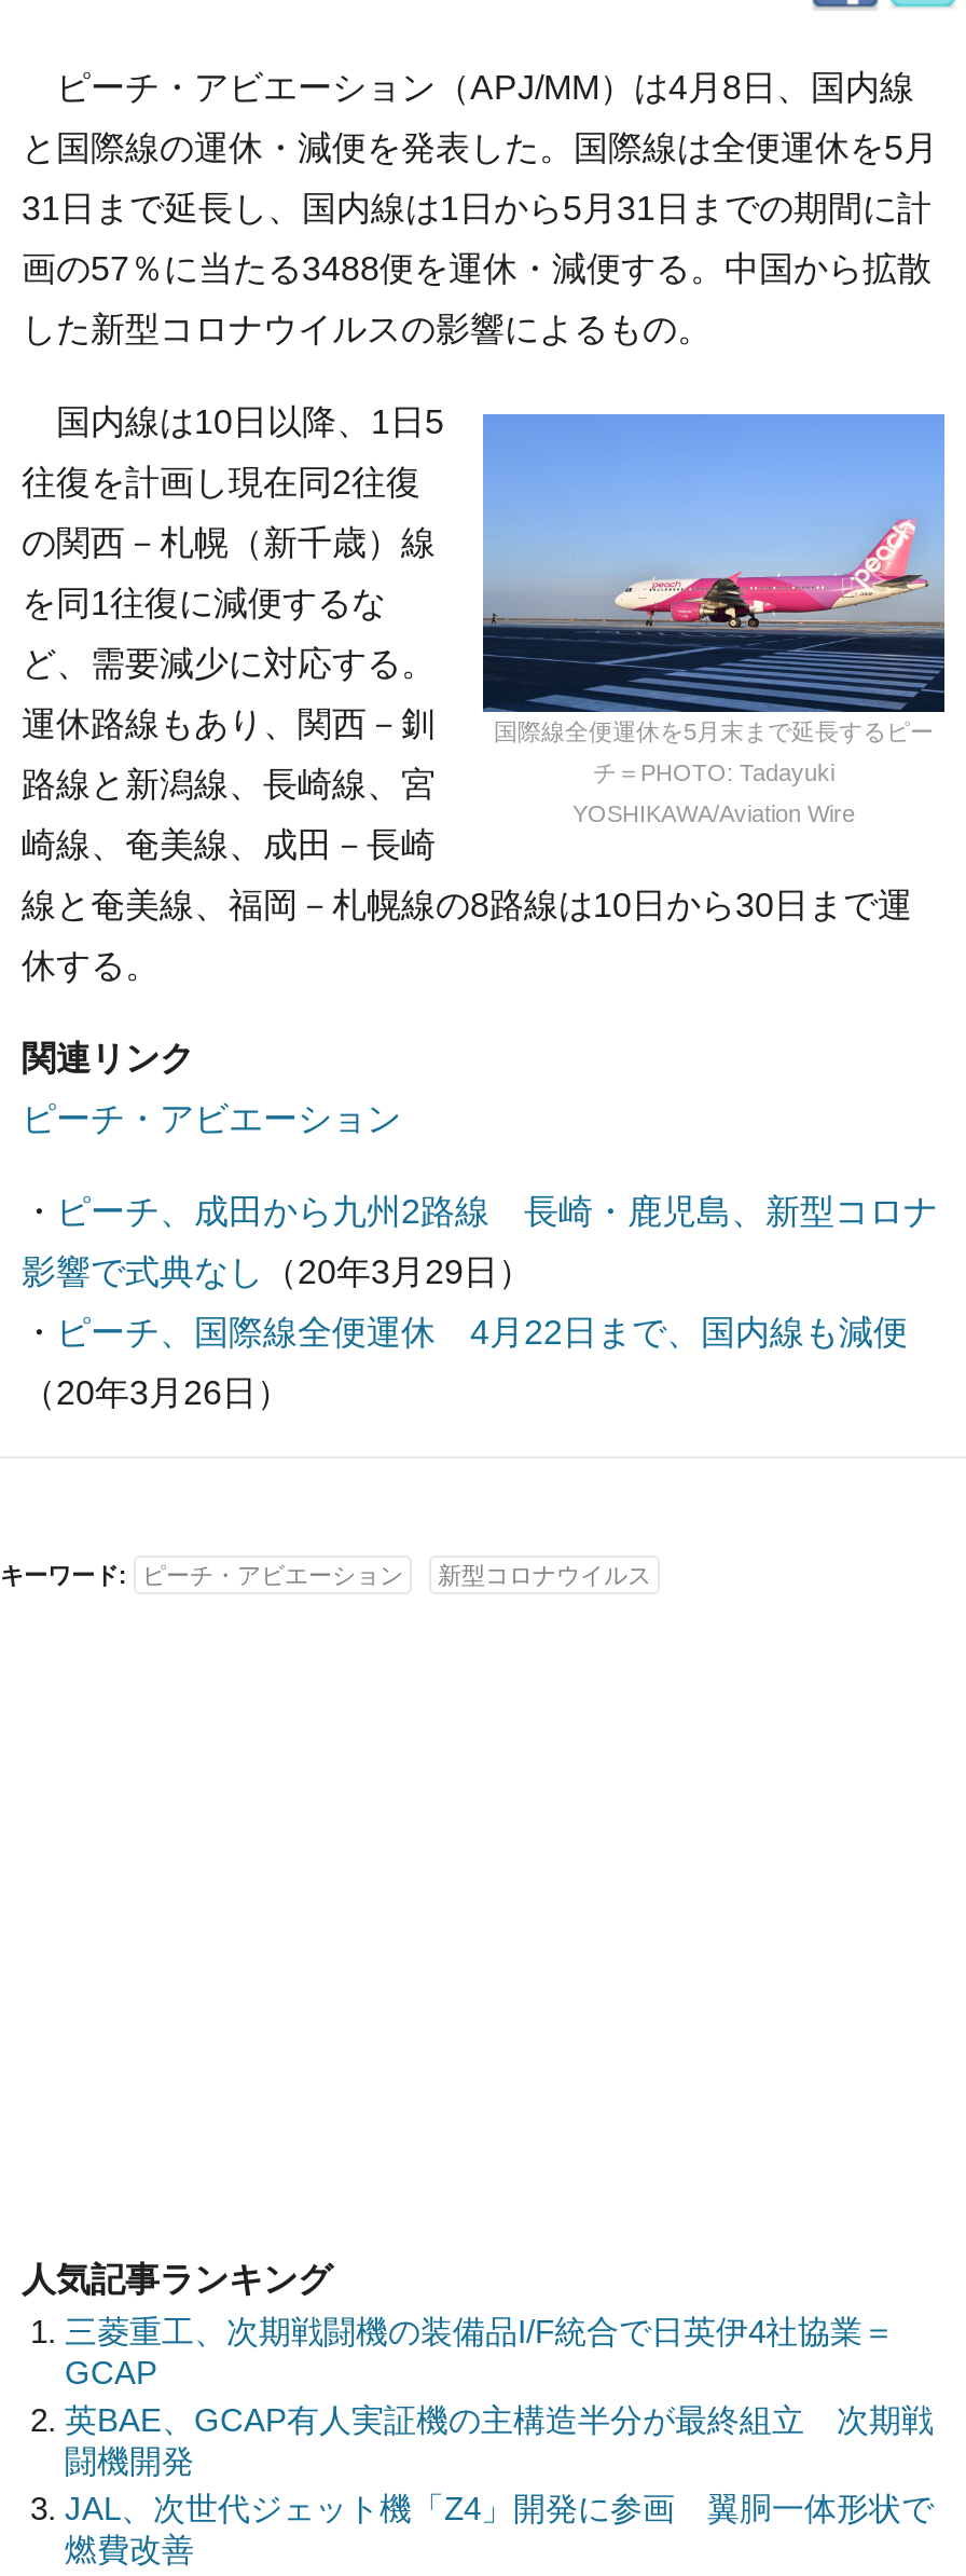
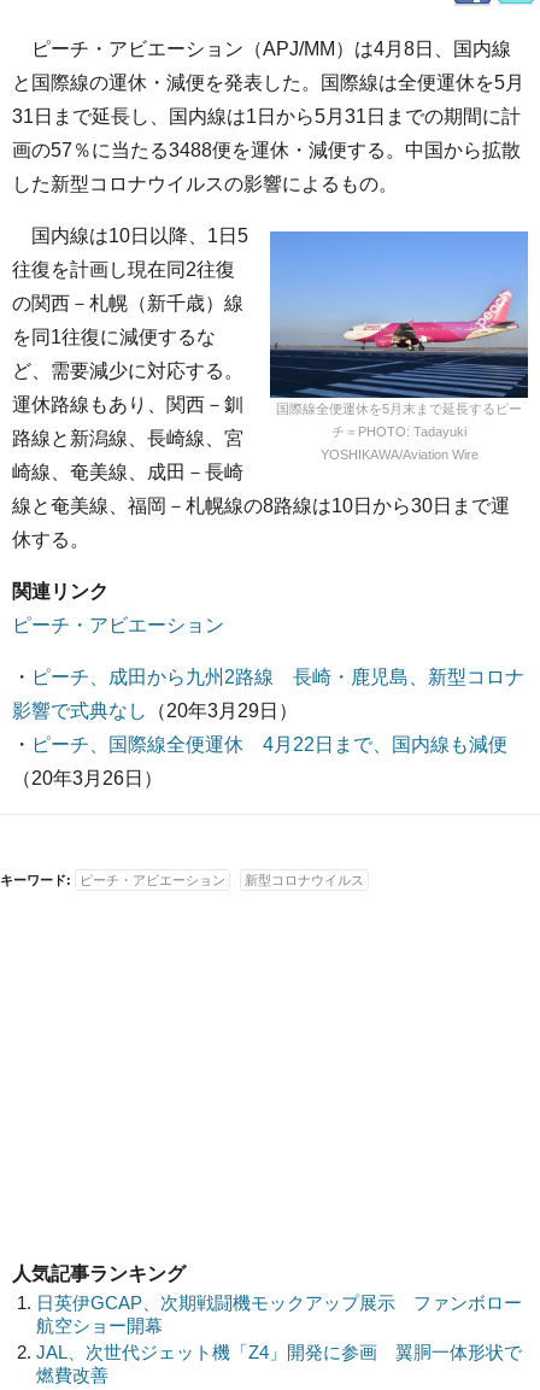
- 三菱重工、次期戦闘機の装備品I/F統合で日英伊4社協業＝
- GCAP
- 英BAE、GCAP有人実証機の主構造半分が最終組立 次期戦
- 闘機開発
+ 日英伊GCAP、次期戦闘機モックアップ展示 ファンボロー
+ 航空ショー開幕
